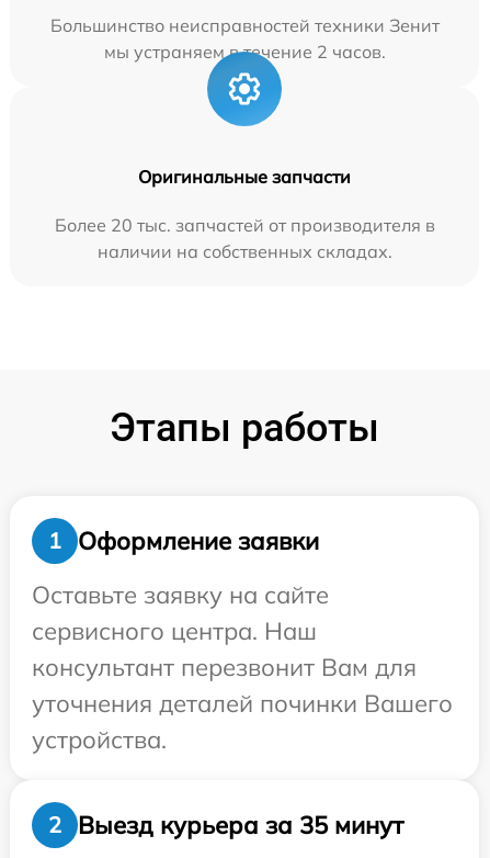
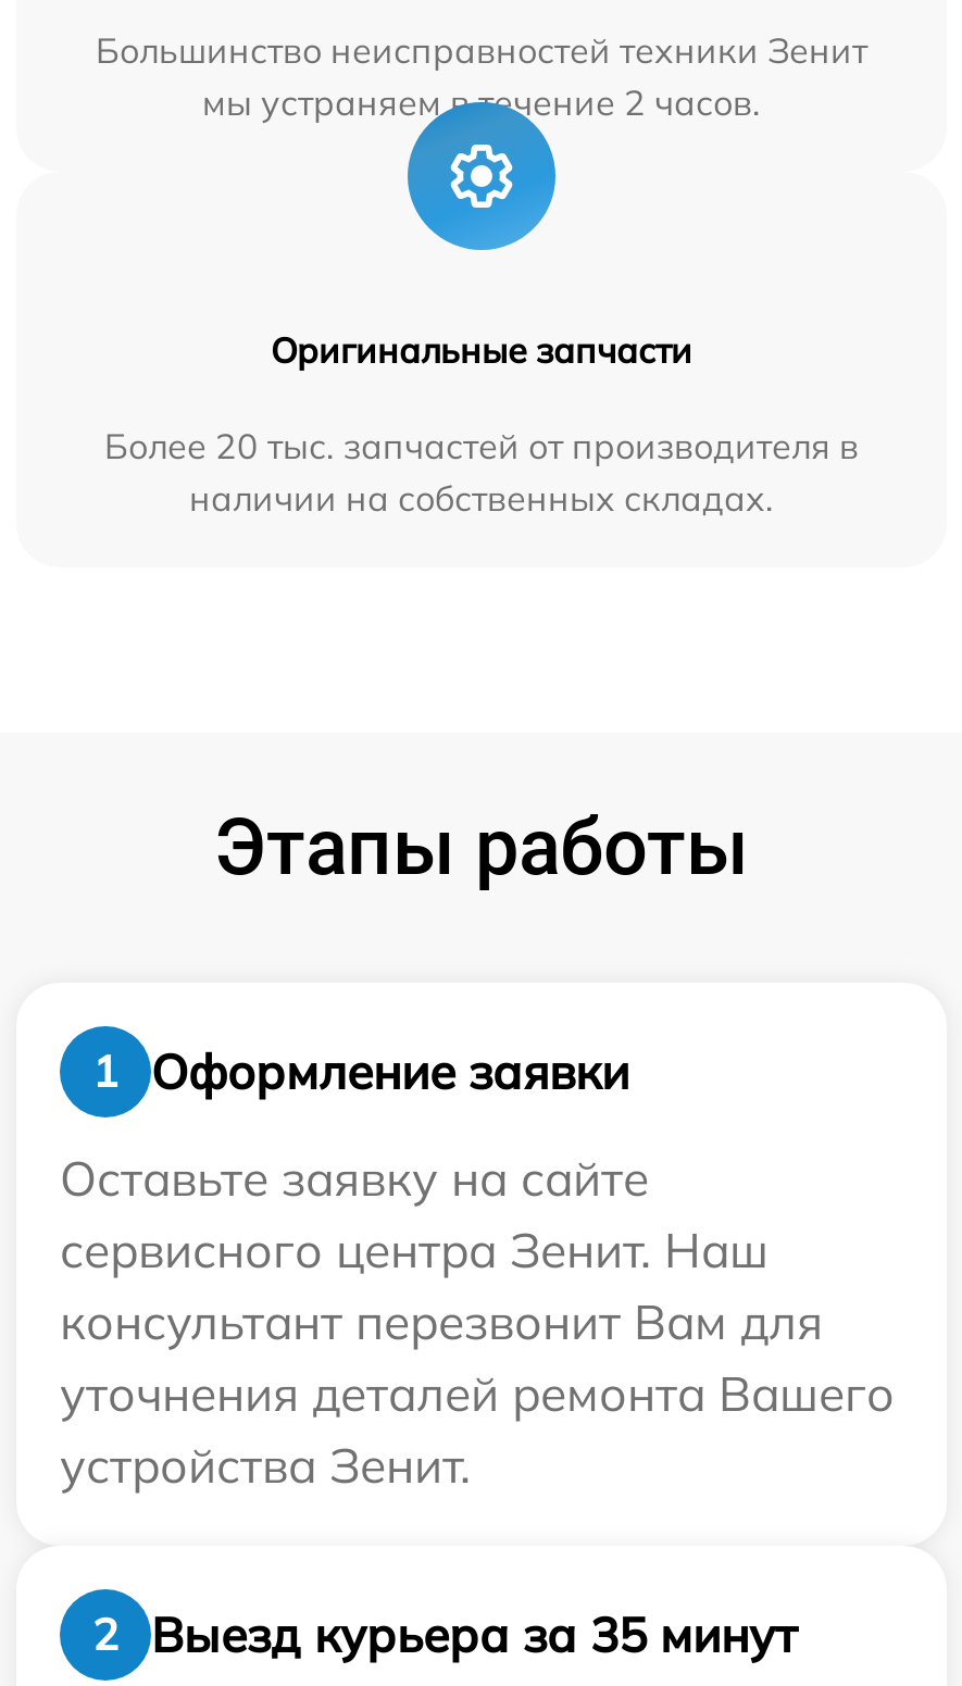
- сервисного центра. Наш
+ сервисного центра Зенит. Наш

- уточнения деталей починки Вашего
- устройства.
+ уточнения деталей ремонта Вашего
+ устройства Зенит.
